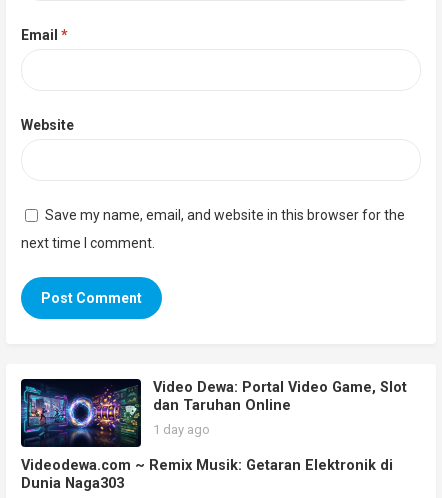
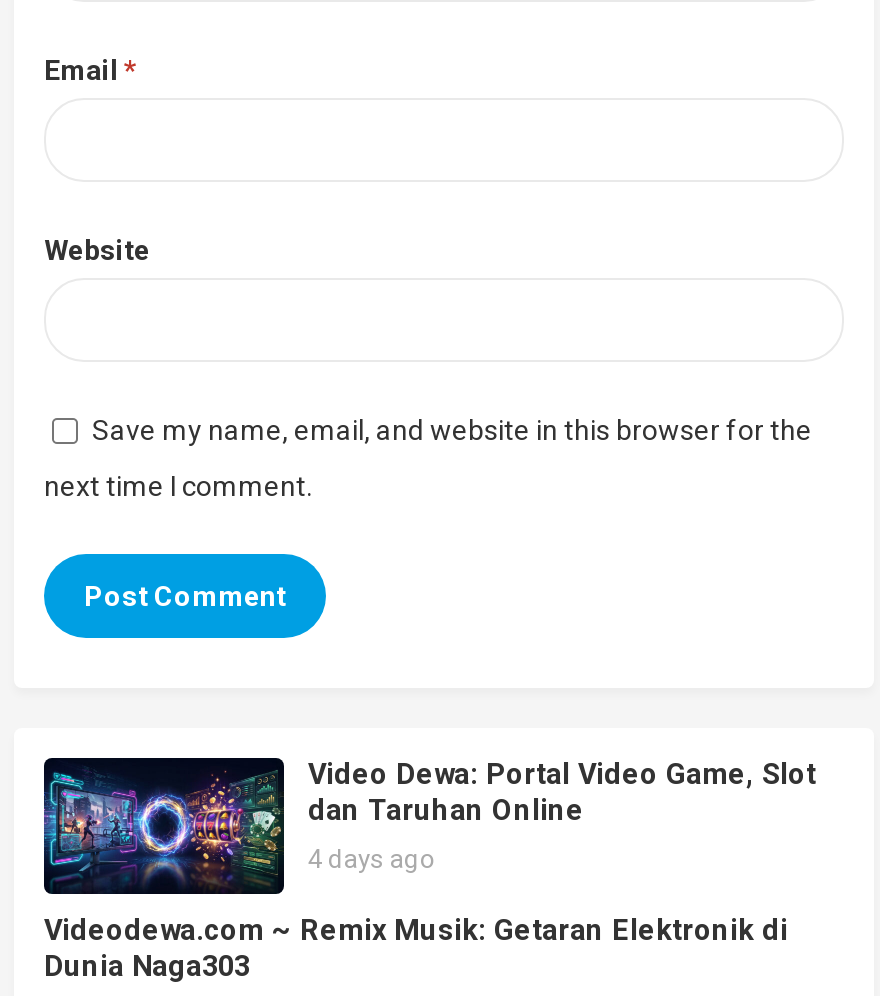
- 1 day ago
+ 4 days ago
